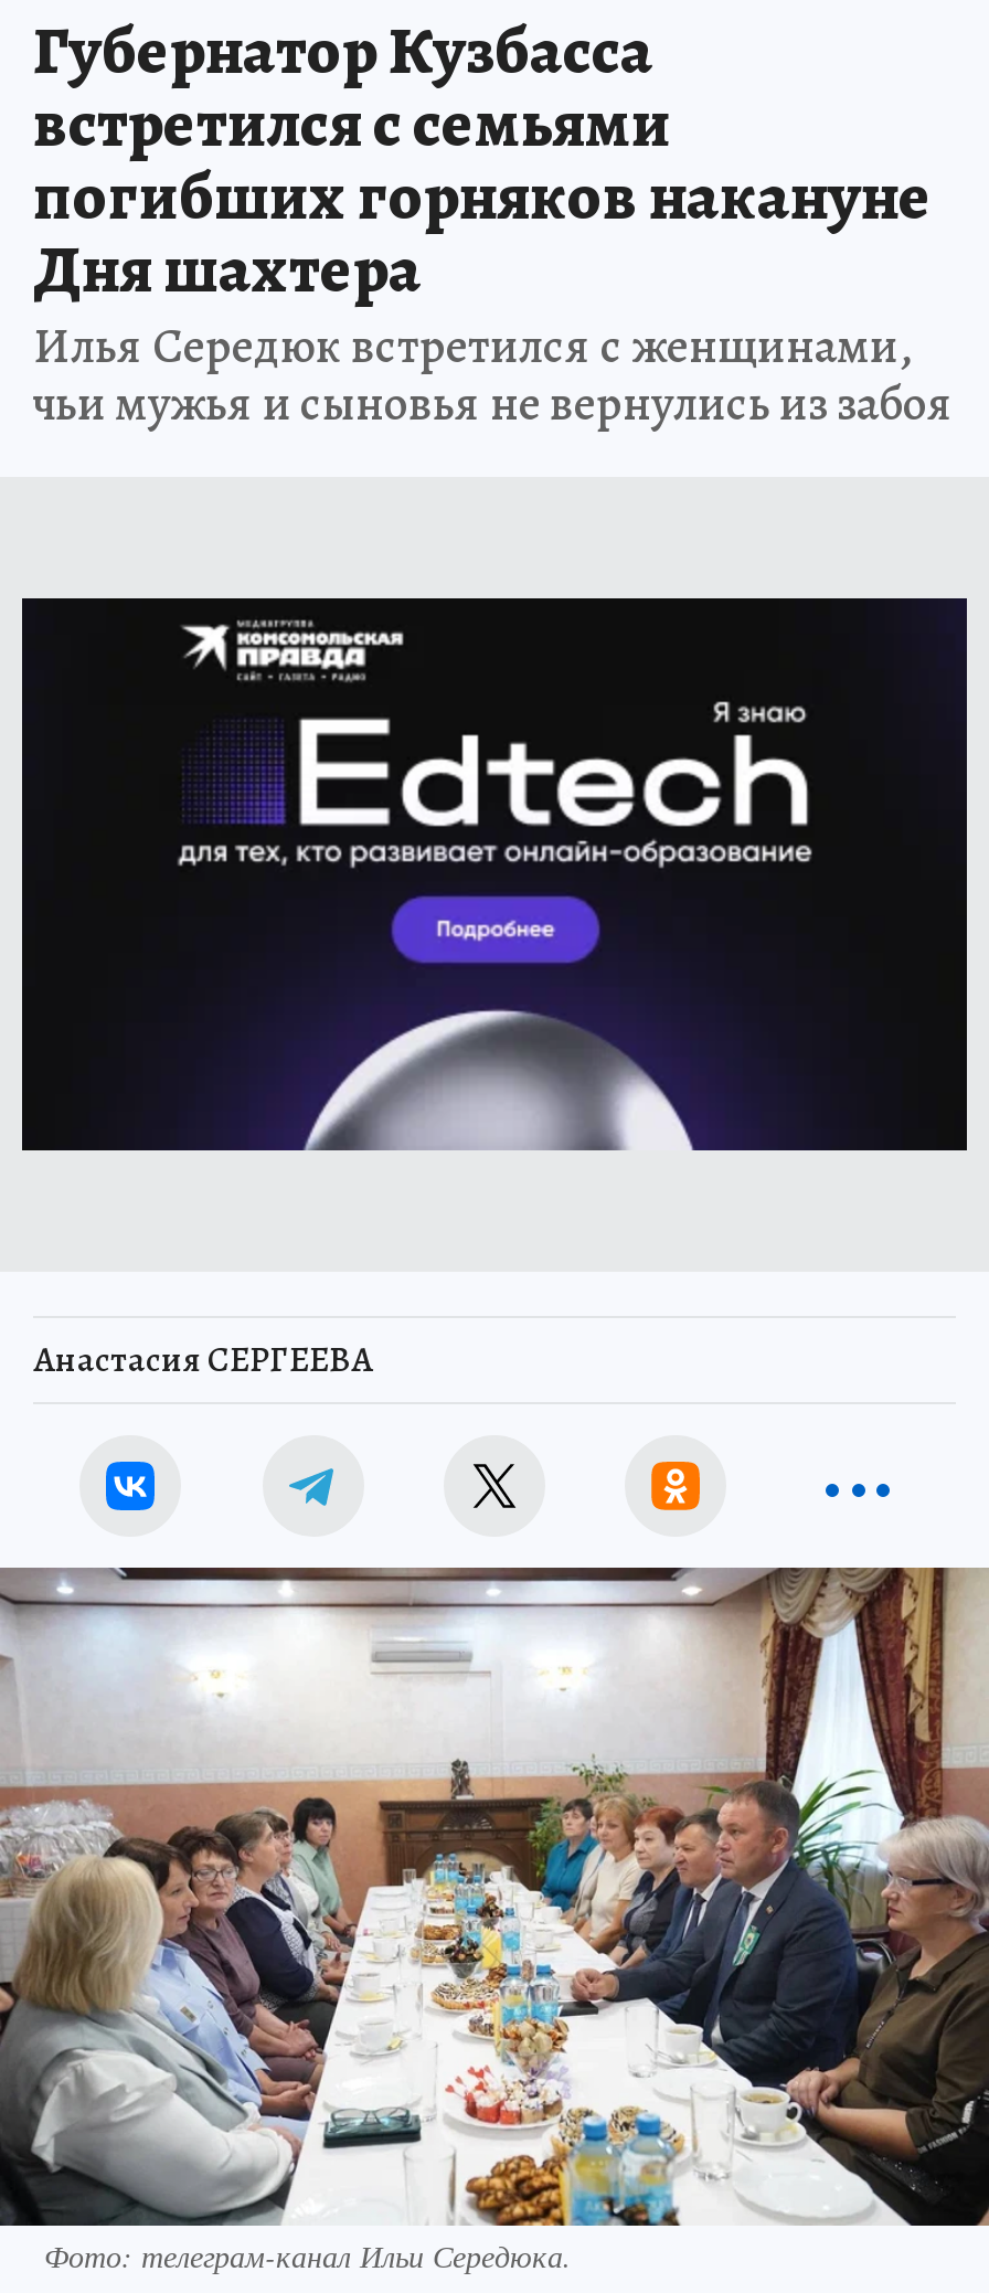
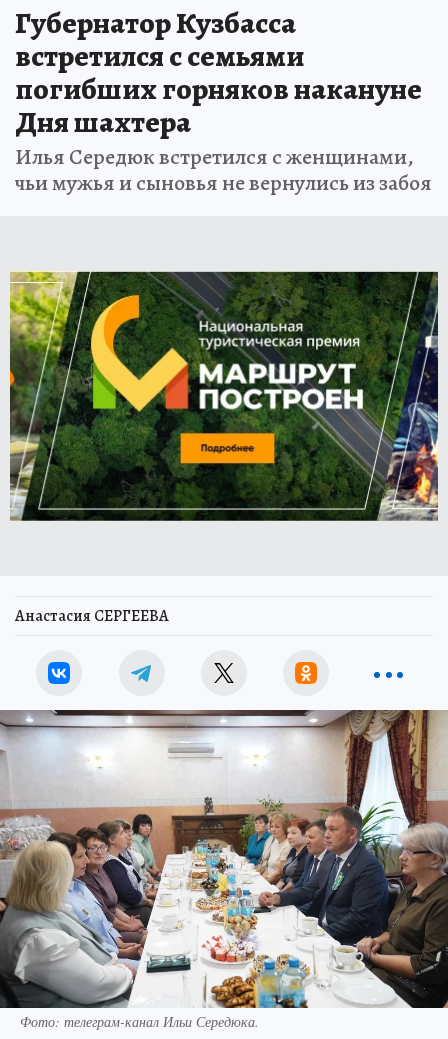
- [image]
+ [image]
